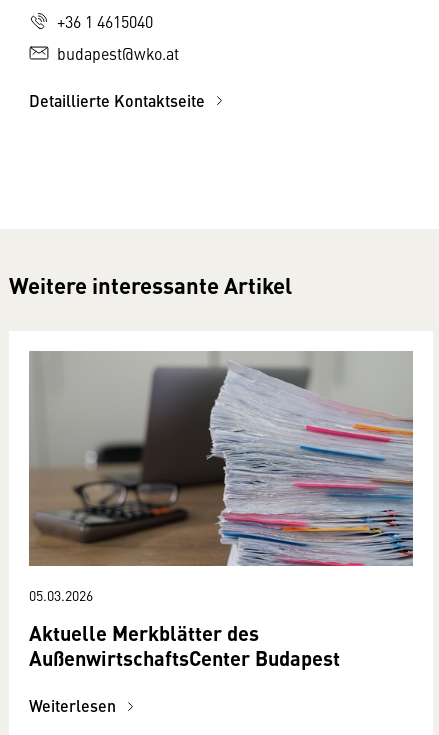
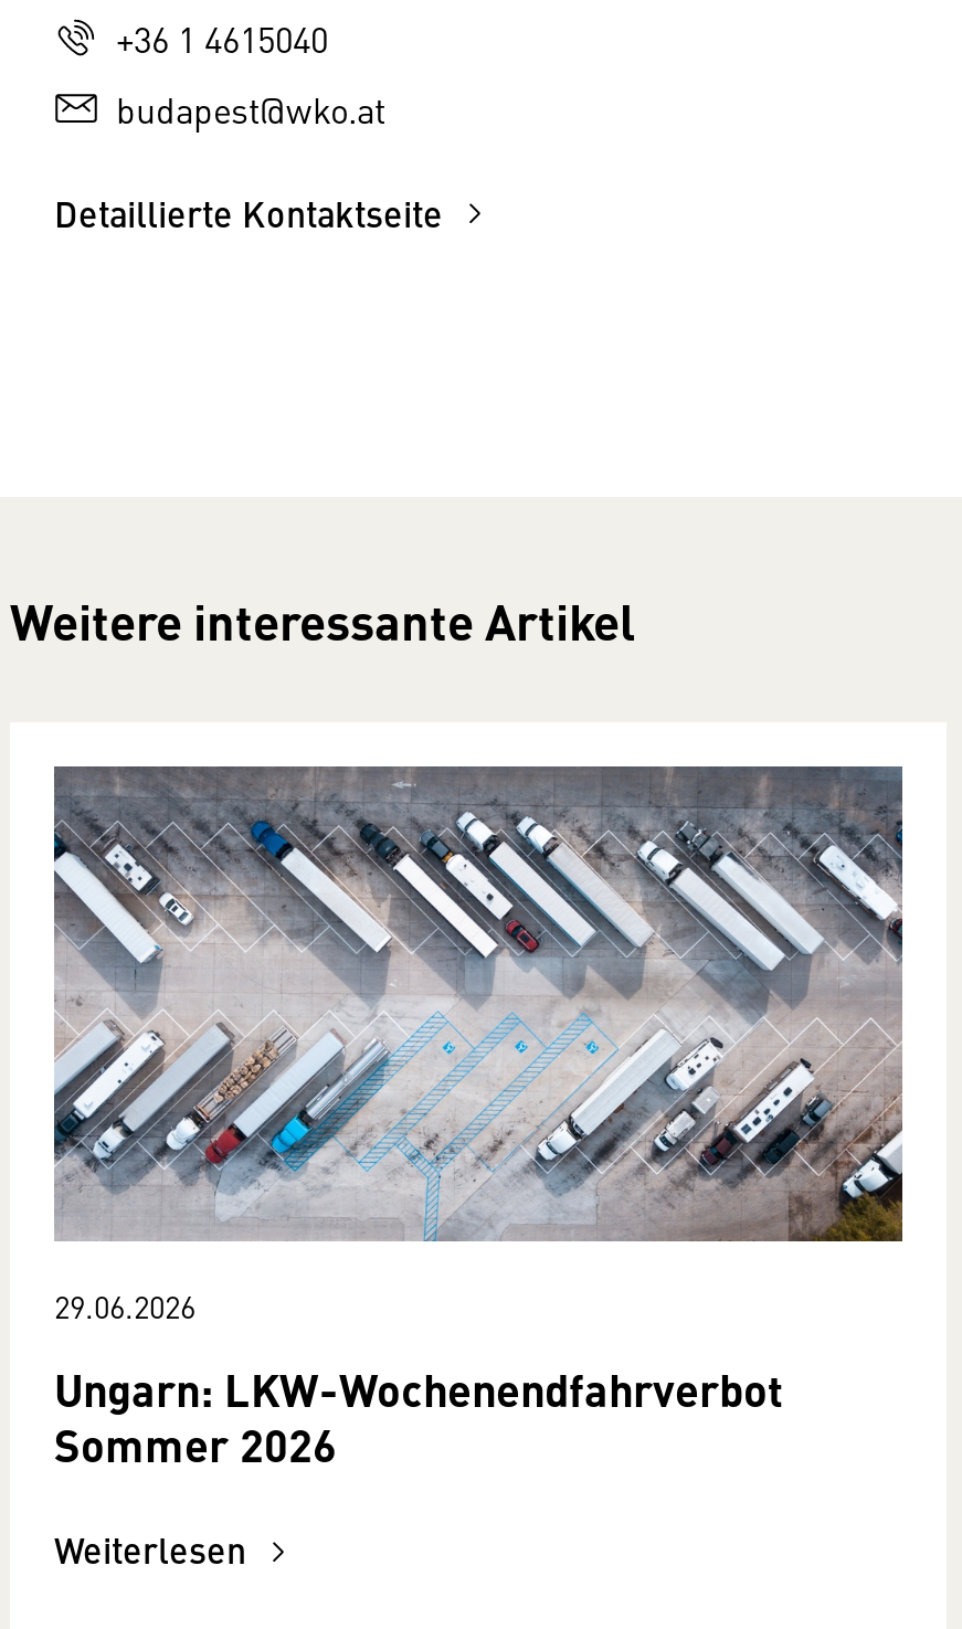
- [image]
- 05.03.2026
- Aktuelle Merkblätter des
- AußenwirtschaftsCenter Budapest
+ [image]
+ 29.06.2026
+ Ungarn: LKW-Wochenendfahrverbot
+ Sommer 2026
